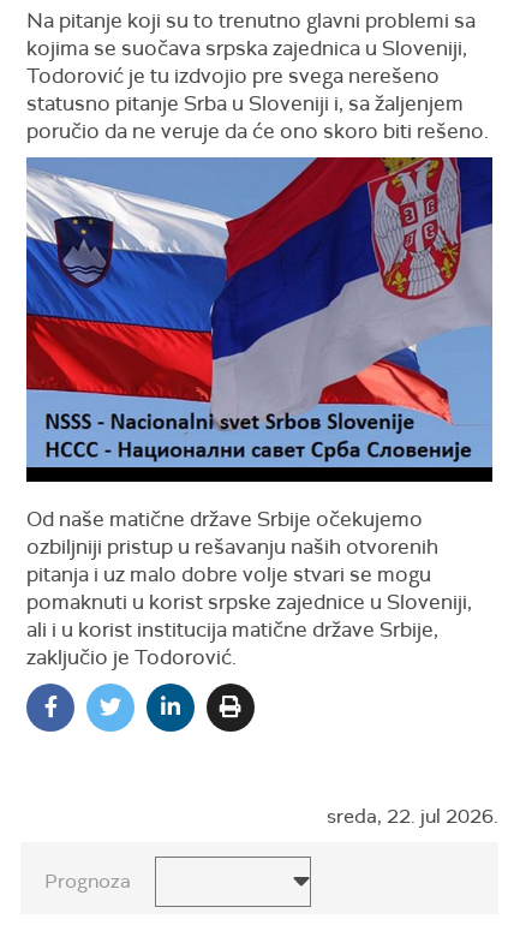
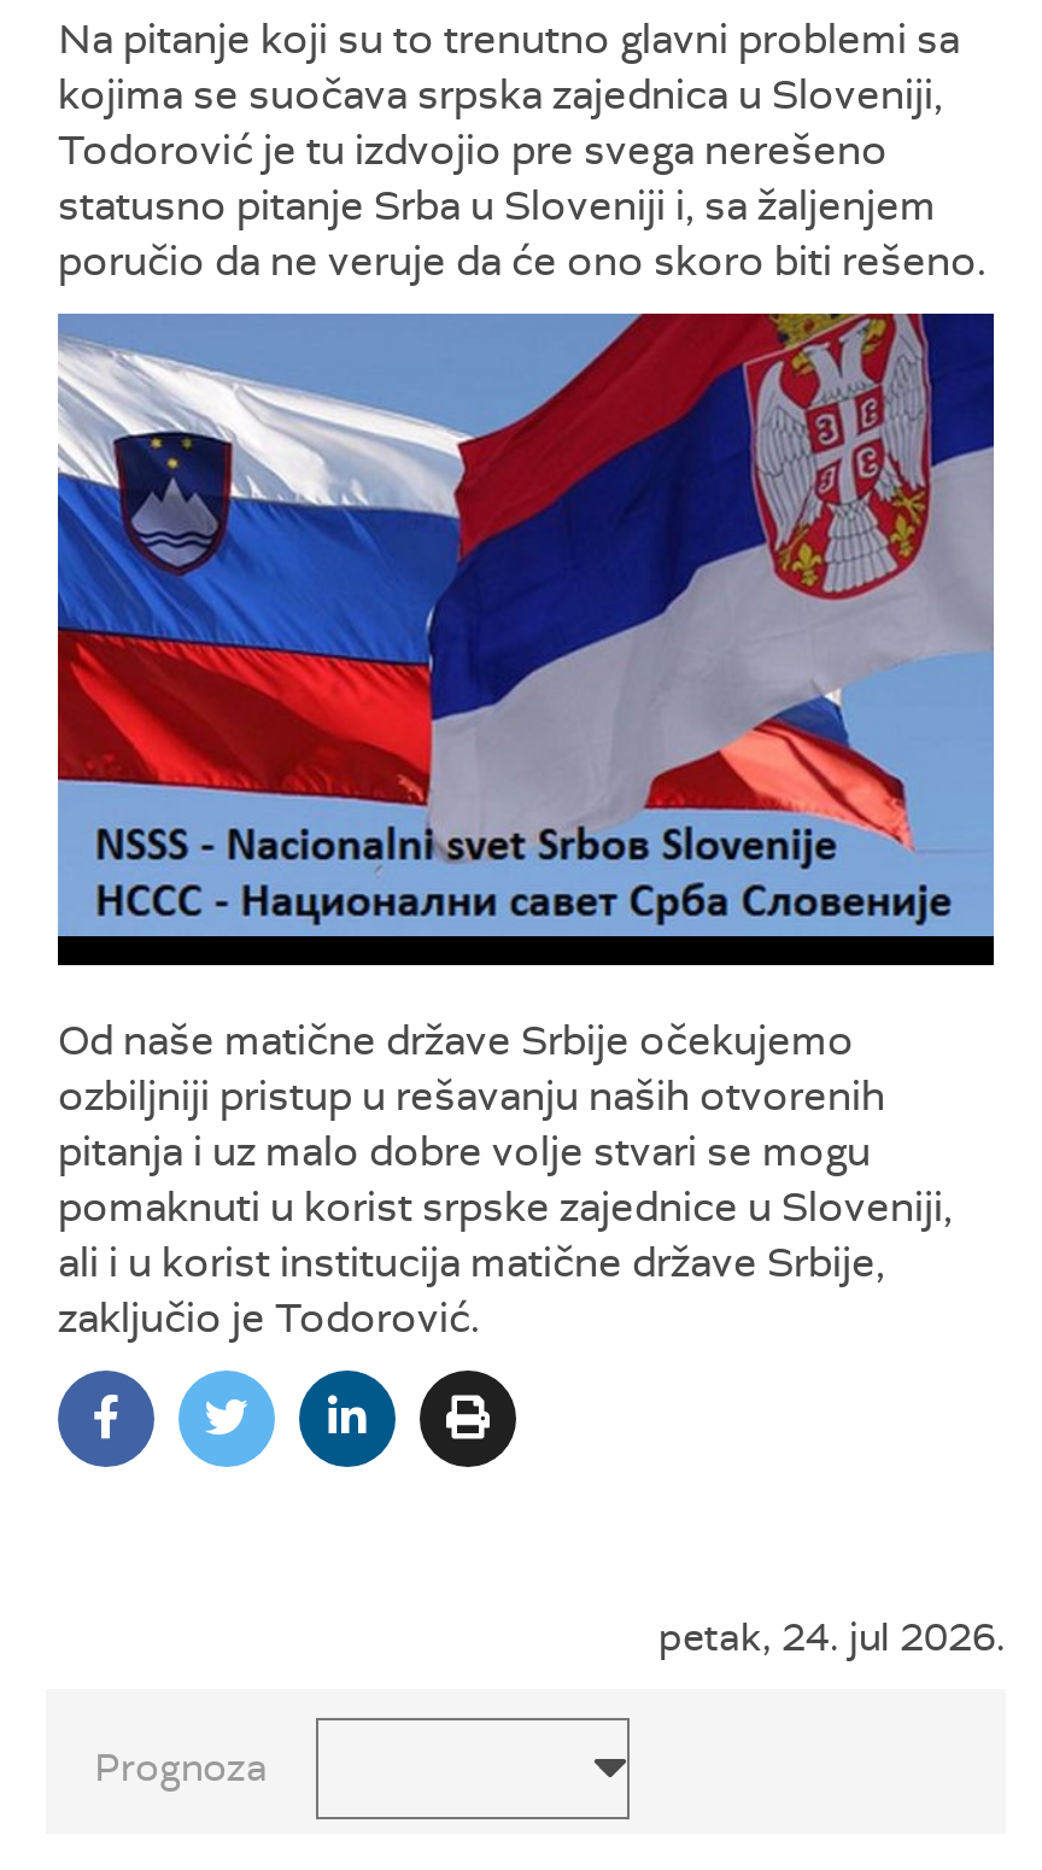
- sreda, 22. jul 2026.
+ petak, 24. jul 2026.
